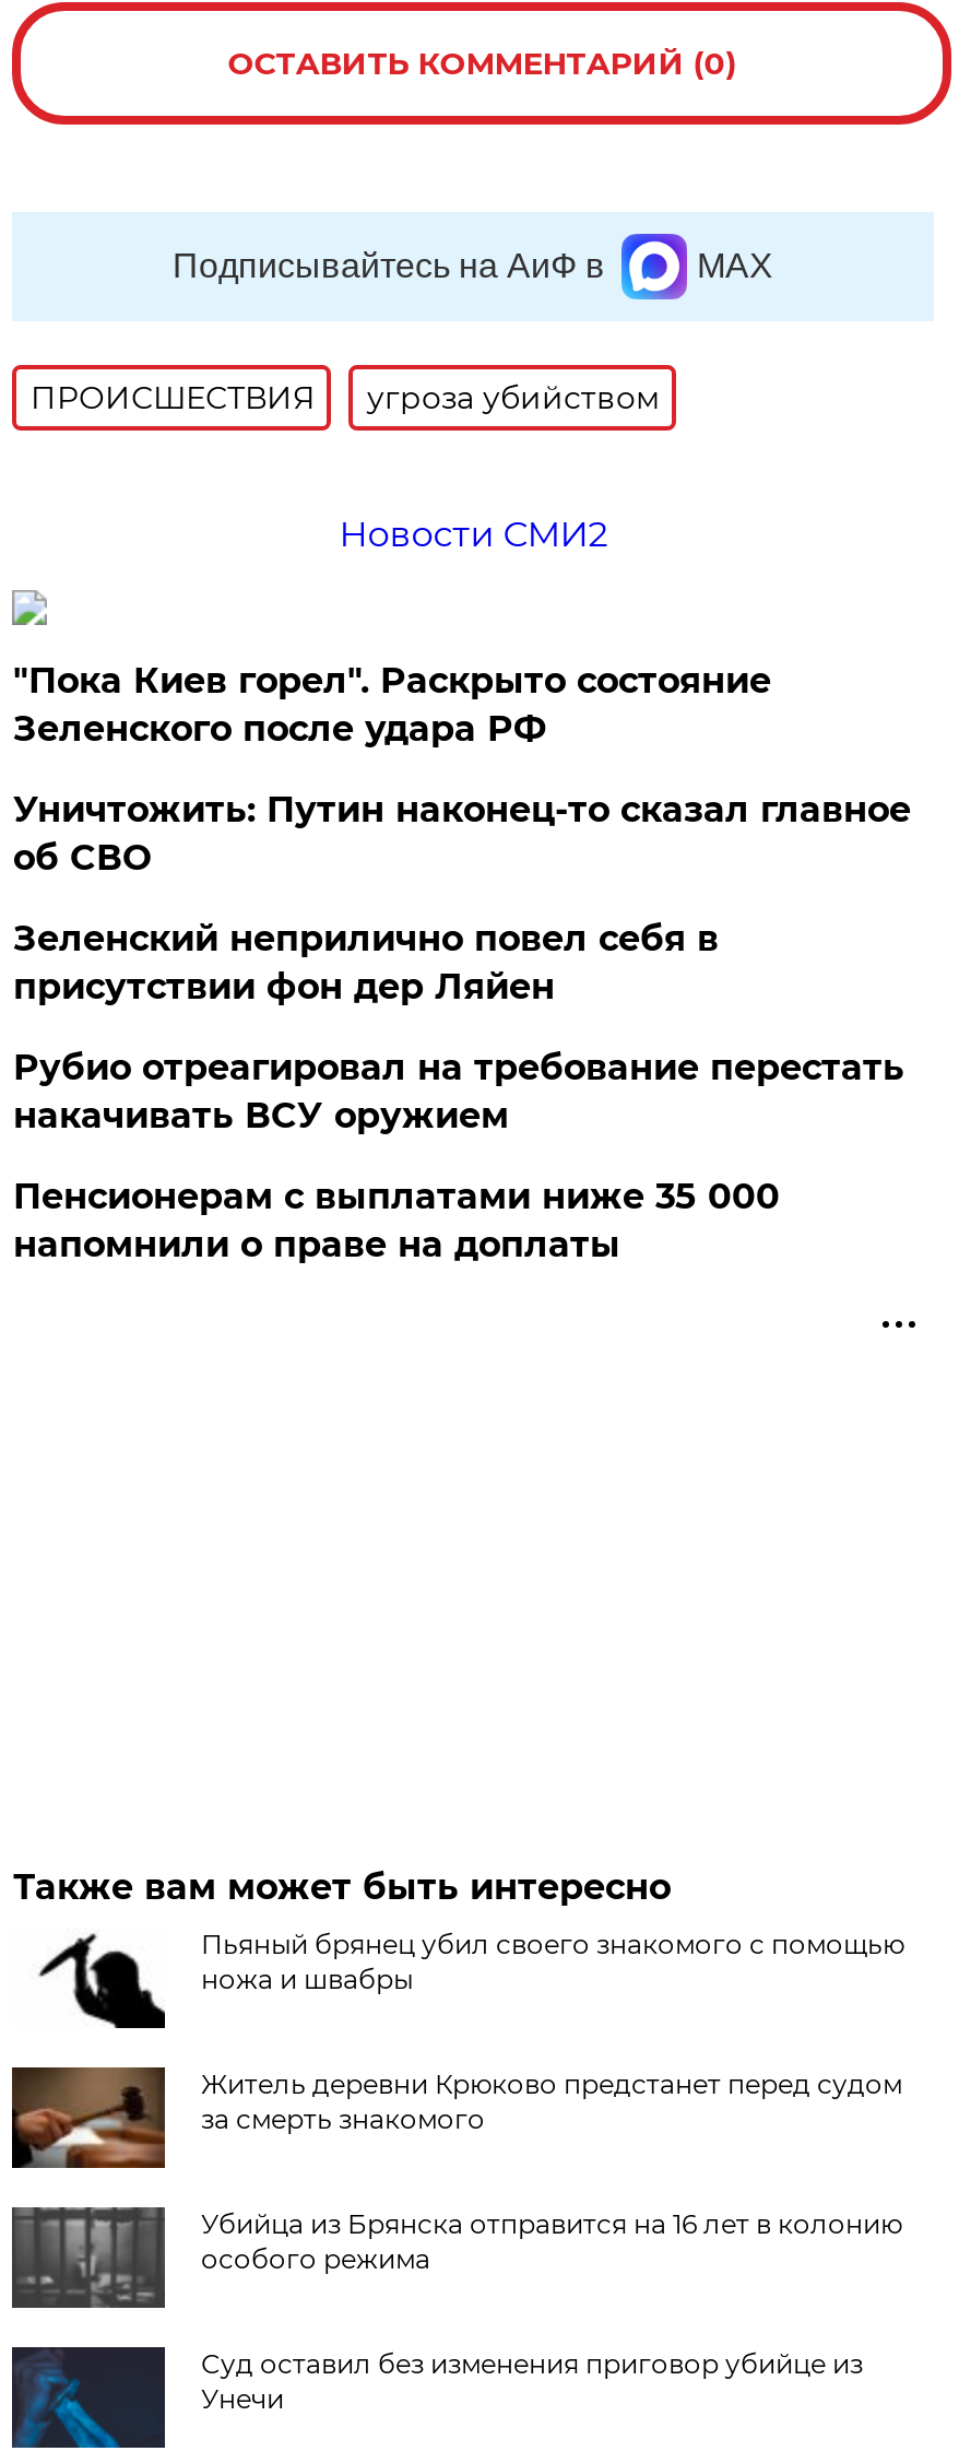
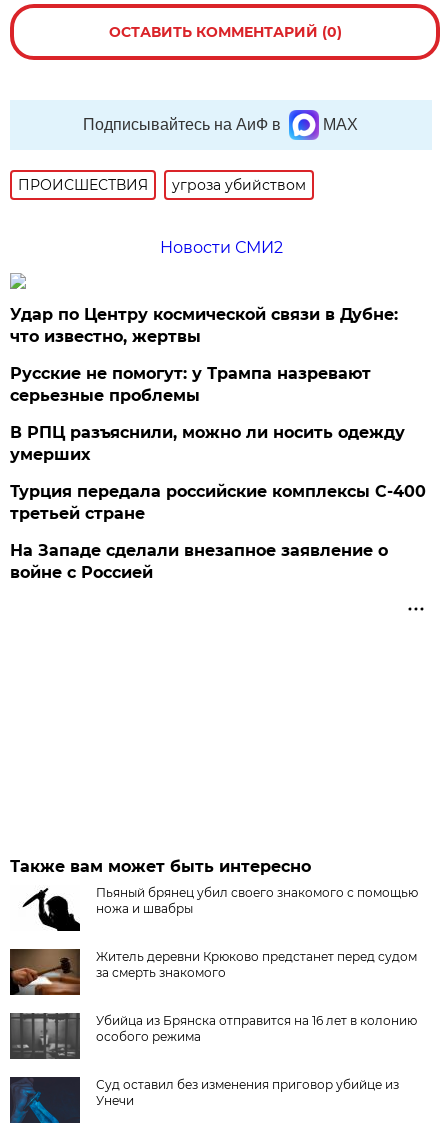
- "Пока Киев горел". Раскрыто состояние
- Зеленского после удара РФ
+ Удар по Центру космической связи в Дубне:
+ что известно, жертвы

- Уничтожить: Путин наконец-то сказал главное
- об СВО
+ Русские не помогут: у Трампа назревают
+ серьезные проблемы

- Зеленский неприлично повел cебя в
- присутствии фон дер Ляйен
+ В РПЦ разъяснили, можно ли носить одежду
+ умерших

- Рубио отреагировал на требование перестать
- накачивать ВСУ оружием
+ Турция передала российские комплексы С-400
+ третьей стране

- Пенсионерам с выплатами ниже 35 000
- напомнили о праве на доплаты
+ На Западе сделали внезапное заявление о
+ войне с Россией
